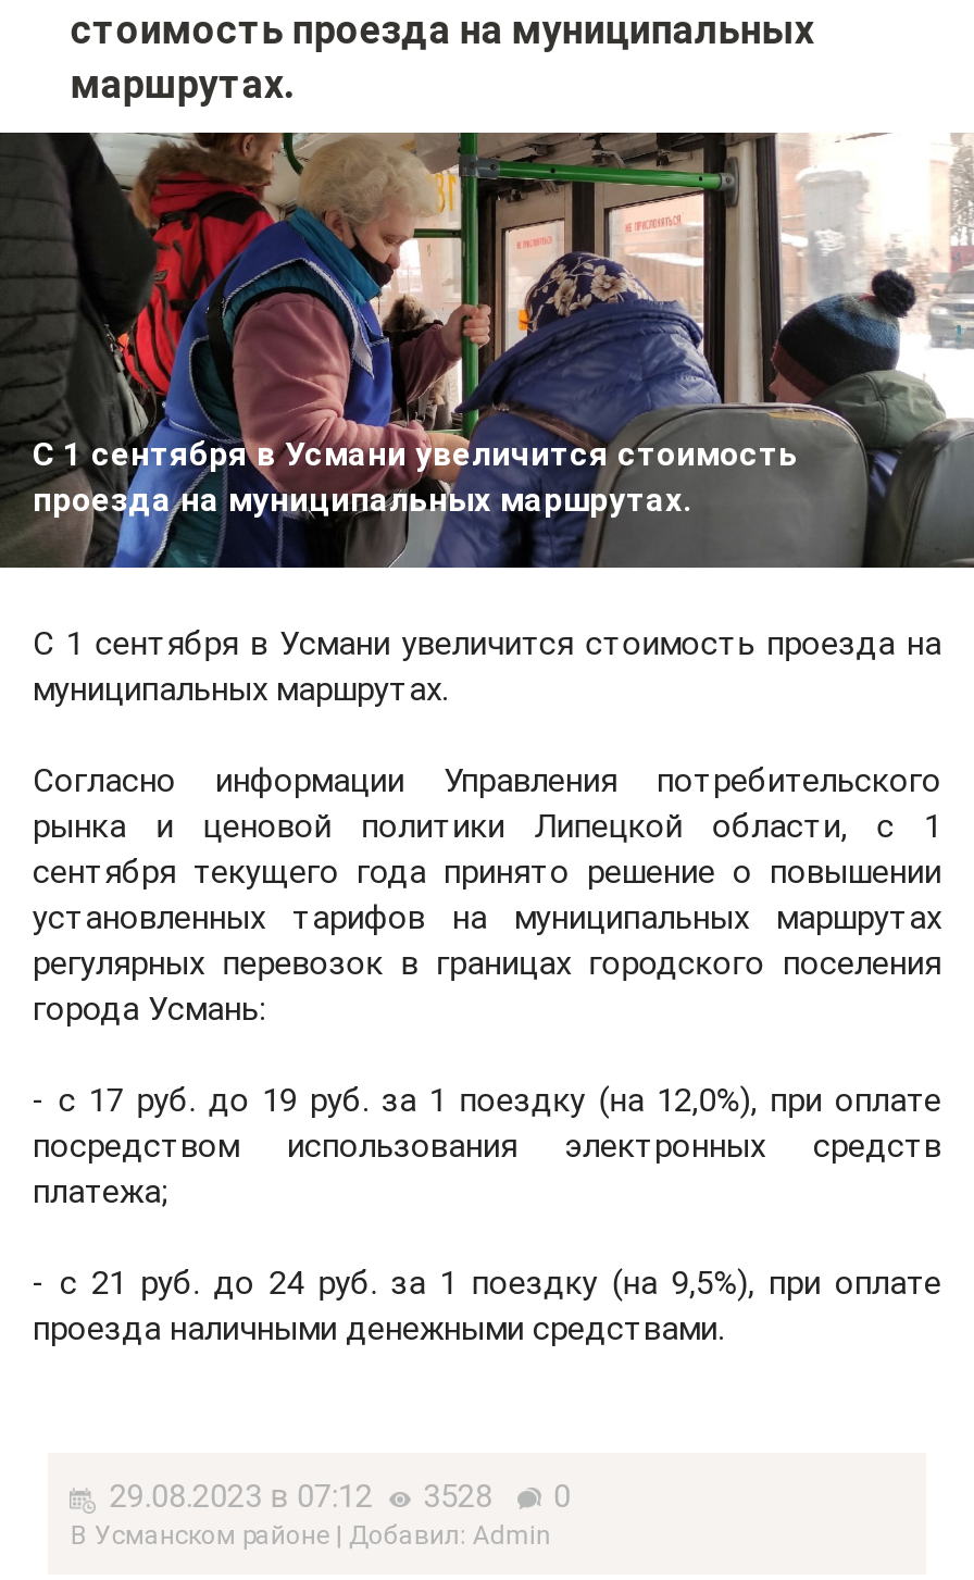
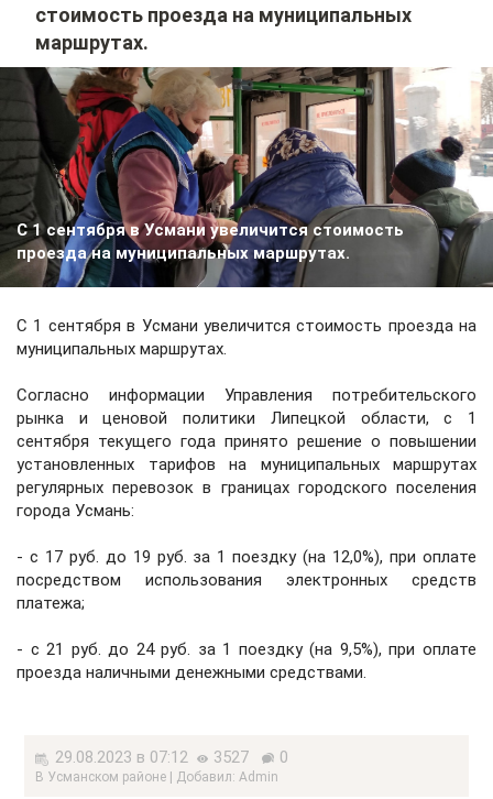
- 29.08.2023 в 07:12 3528 0
+ 29.08.2023 в 07:12 3527 0
